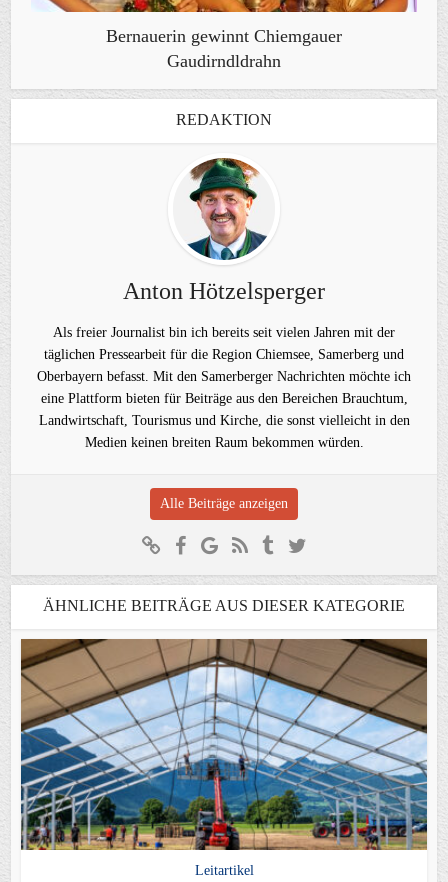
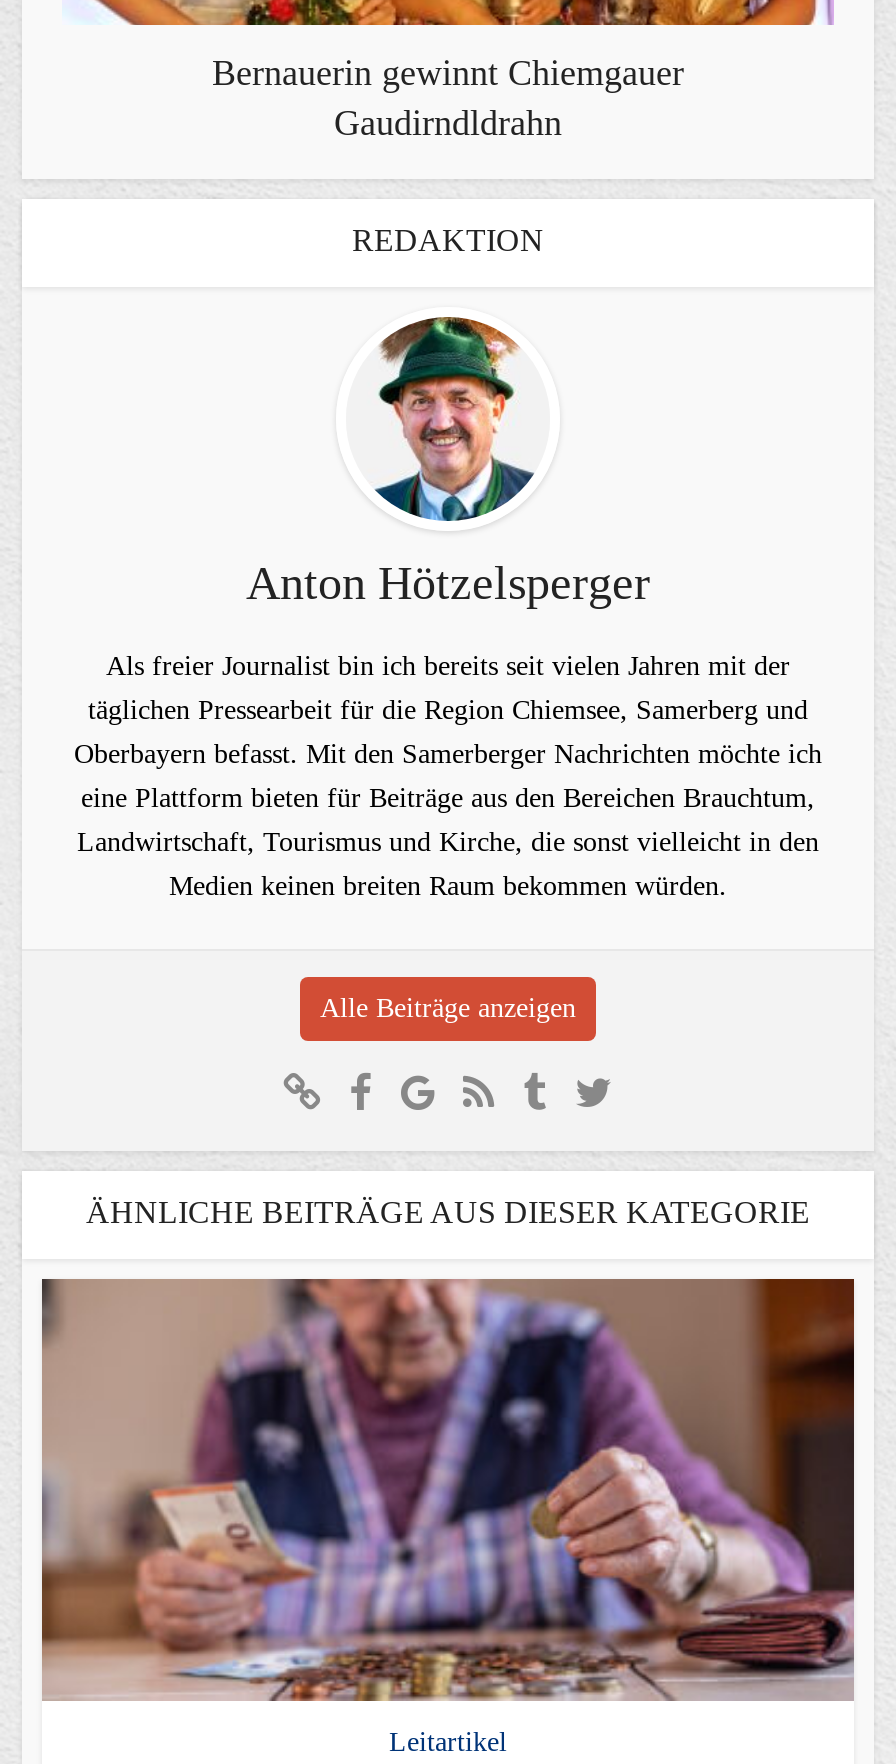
- [image]
+ [image]
